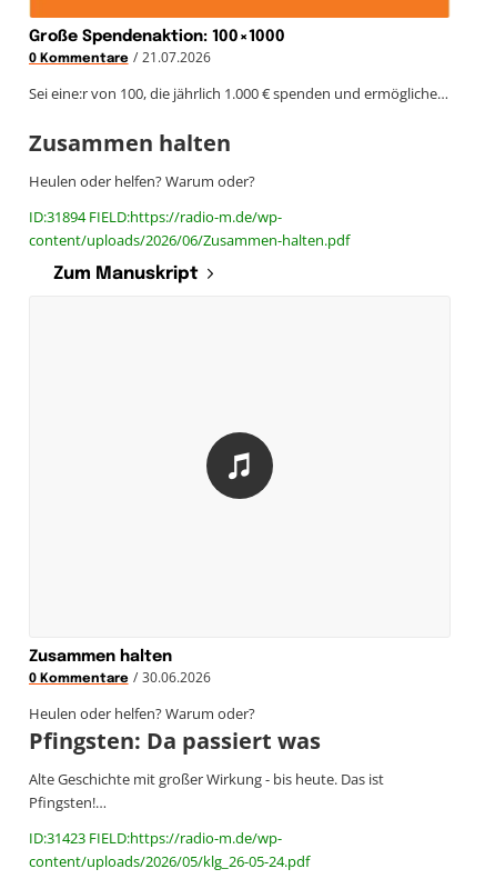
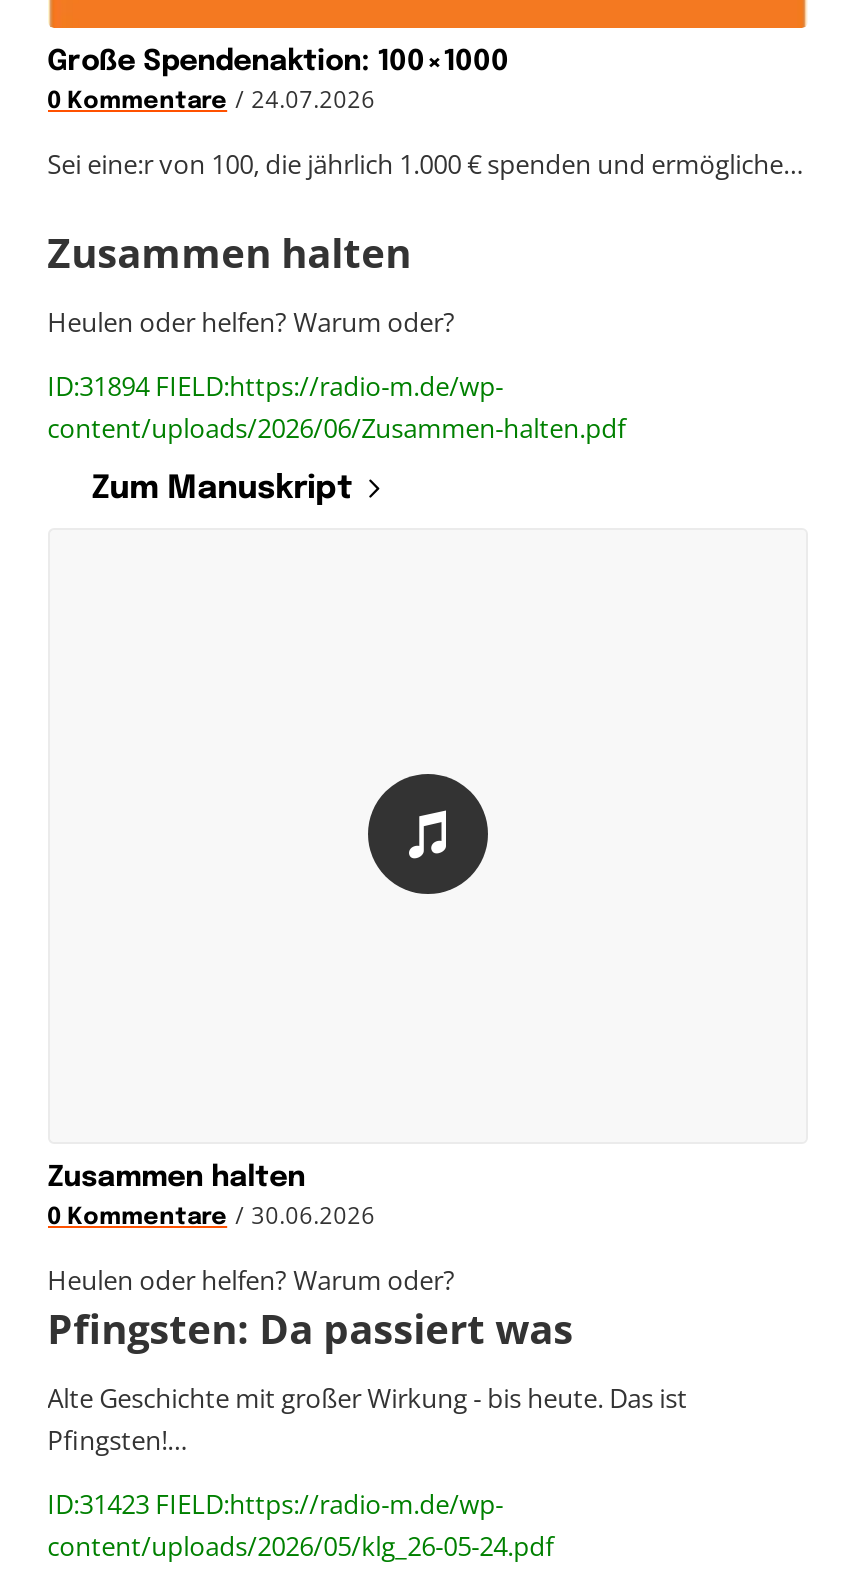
- 0 Kommentare / 21.07.2026
+ 0 Kommentare / 24.07.2026
